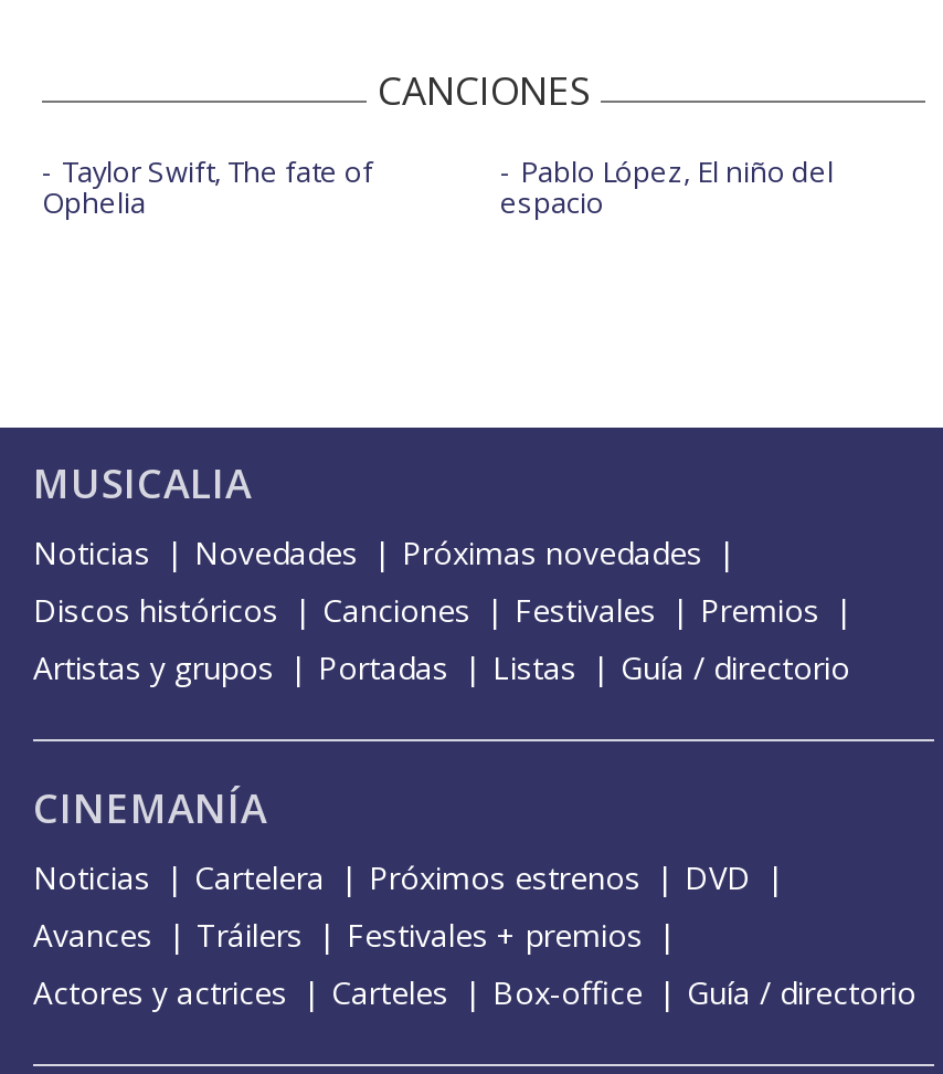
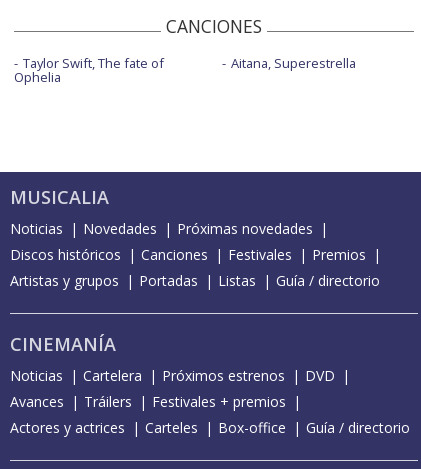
- Pablo López, El niño del
- espacio
+ Aitana, Superestrella
